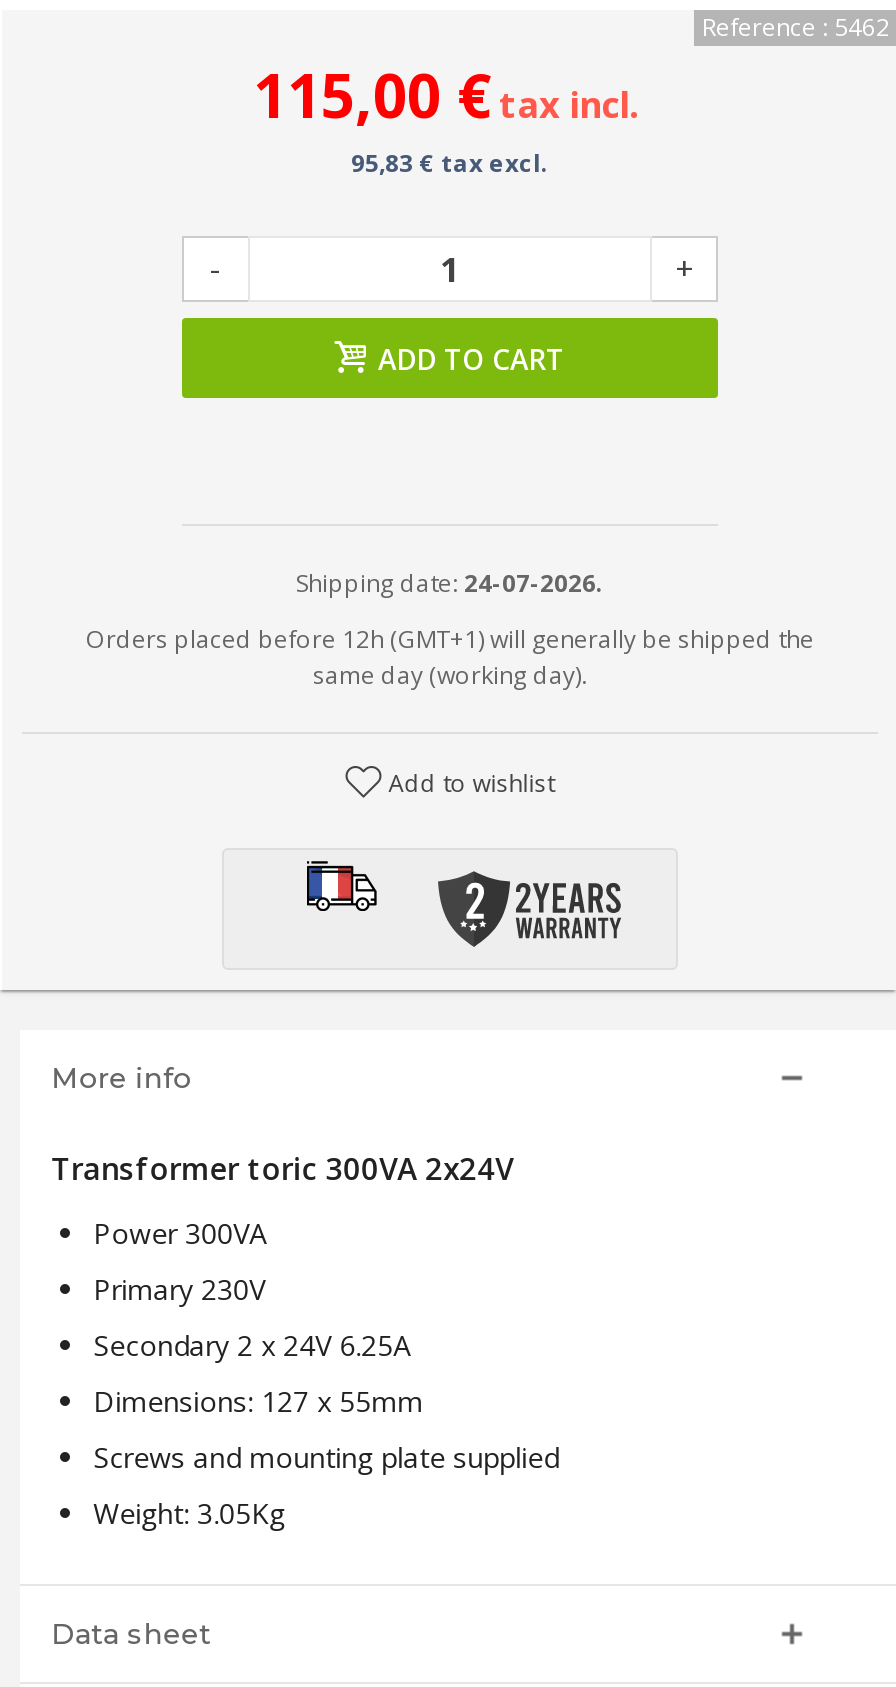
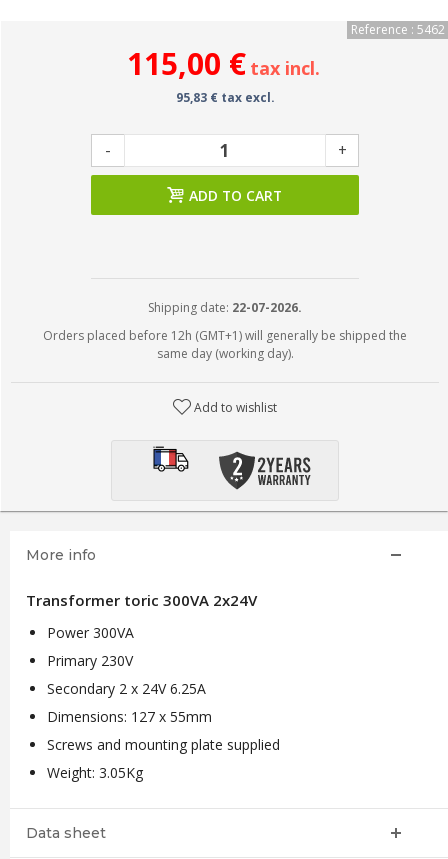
- Shipping date: 24-07-2026.
+ Shipping date: 22-07-2026.
